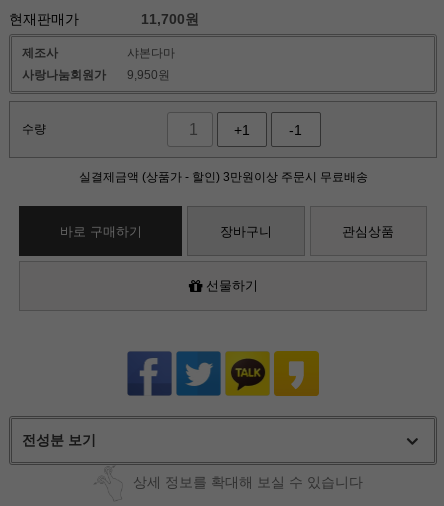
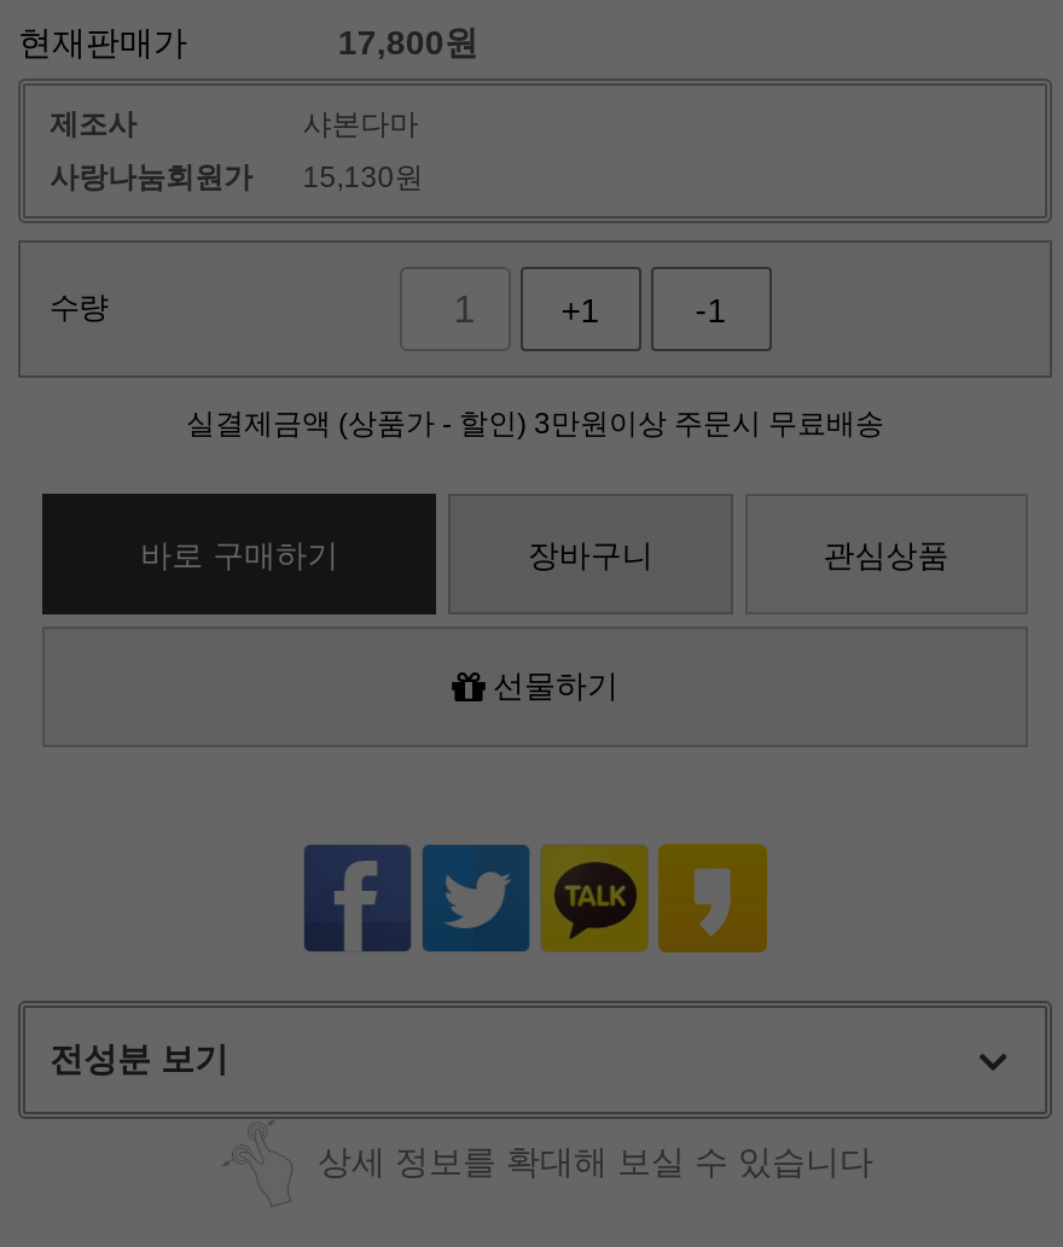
- 11,700원
+ 17,800원

- 사랑나눔회원가 9,950원
+ 사랑나눔회원가 15,130원
